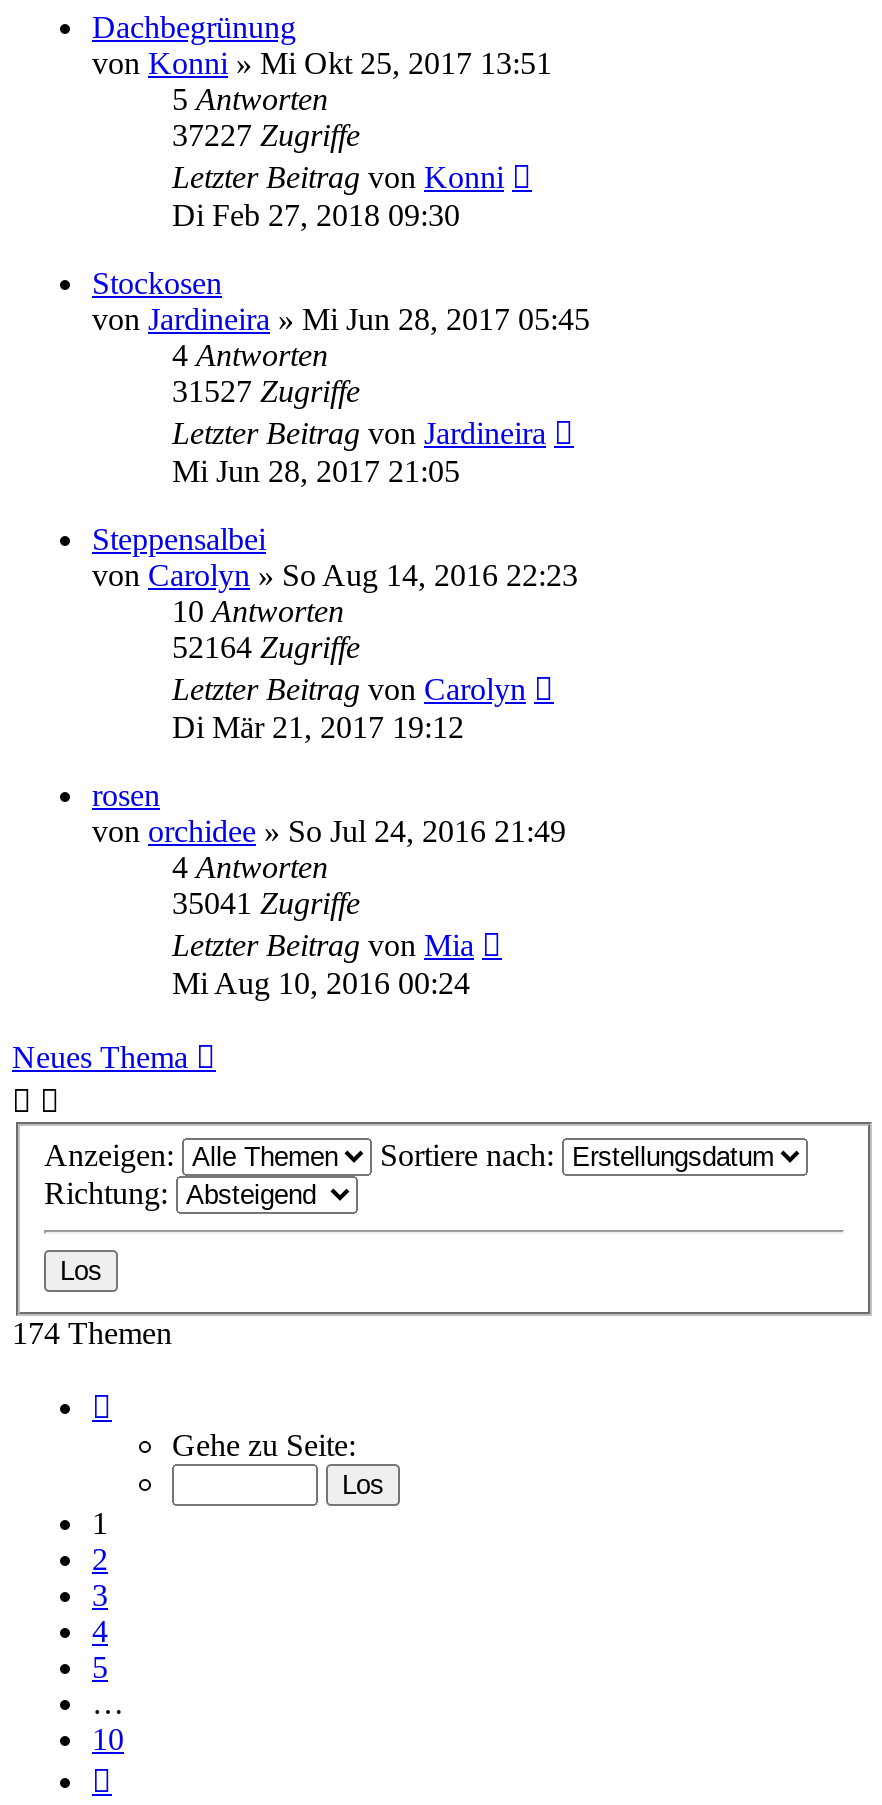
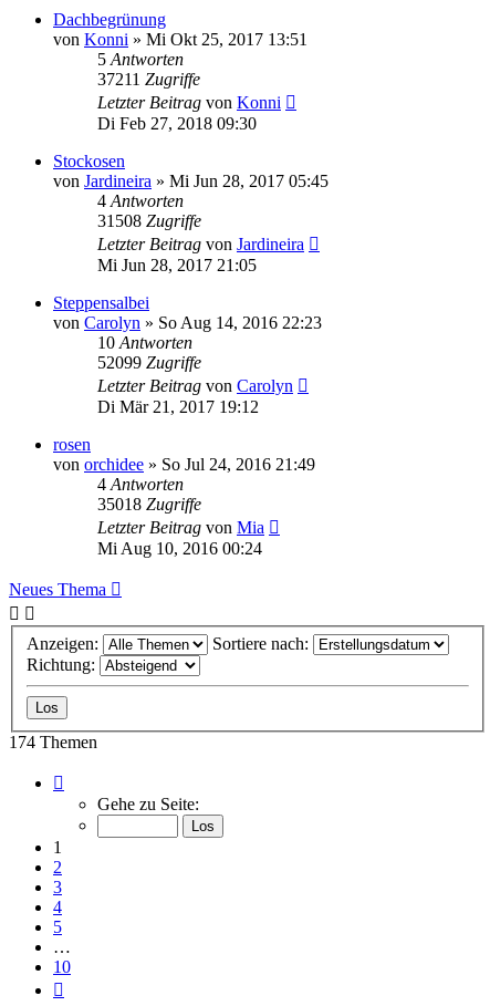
- 37227 Zugriffe
+ 37211 Zugriffe

- 31527 Zugriffe
+ 31508 Zugriffe

- 52164 Zugriffe
+ 52099 Zugriffe

- 35041 Zugriffe
+ 35018 Zugriffe
